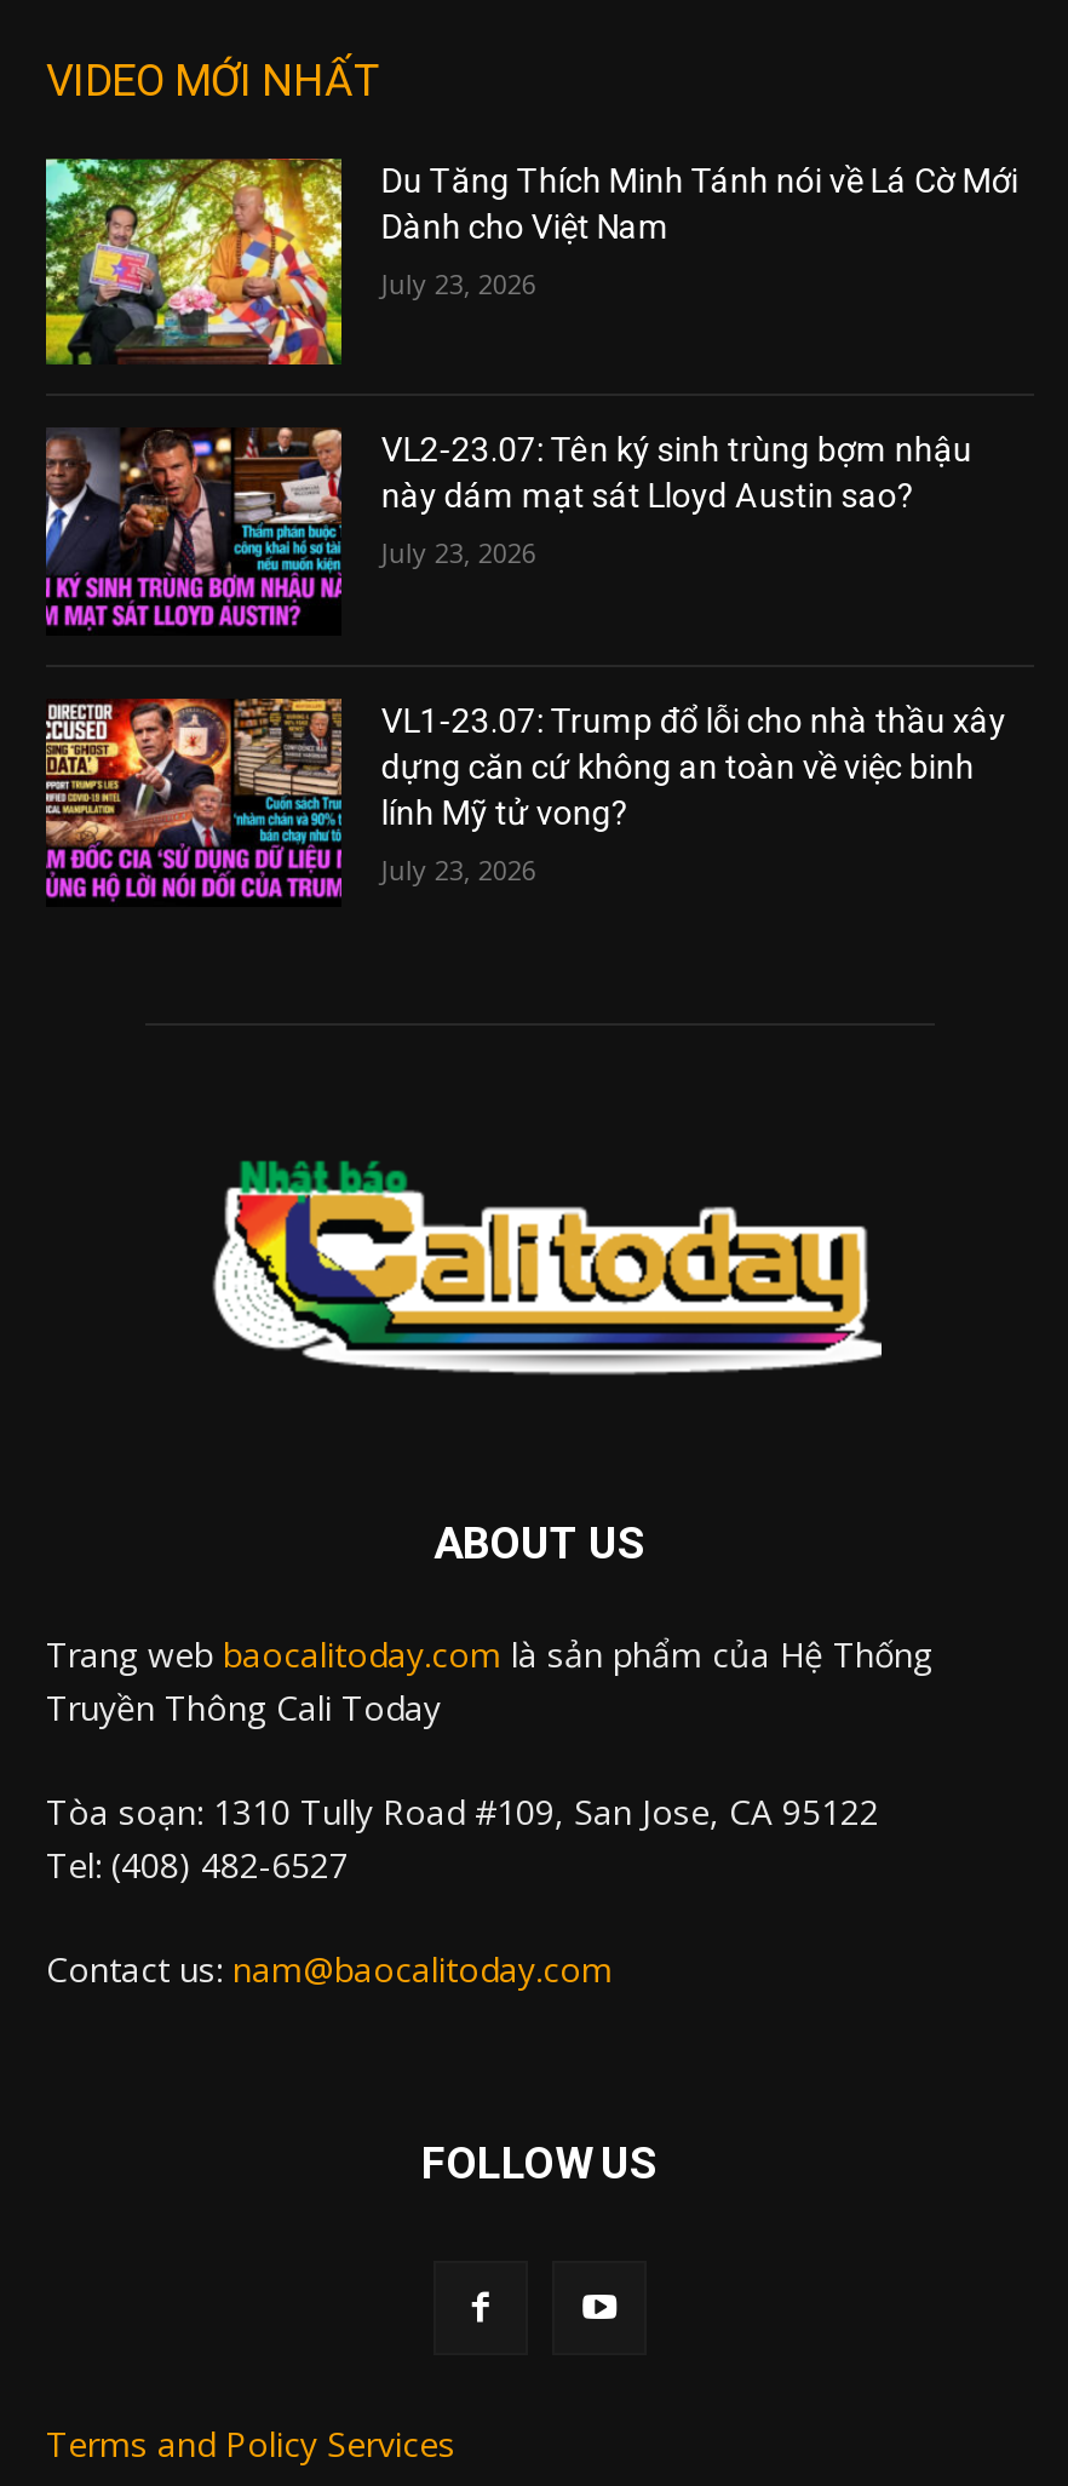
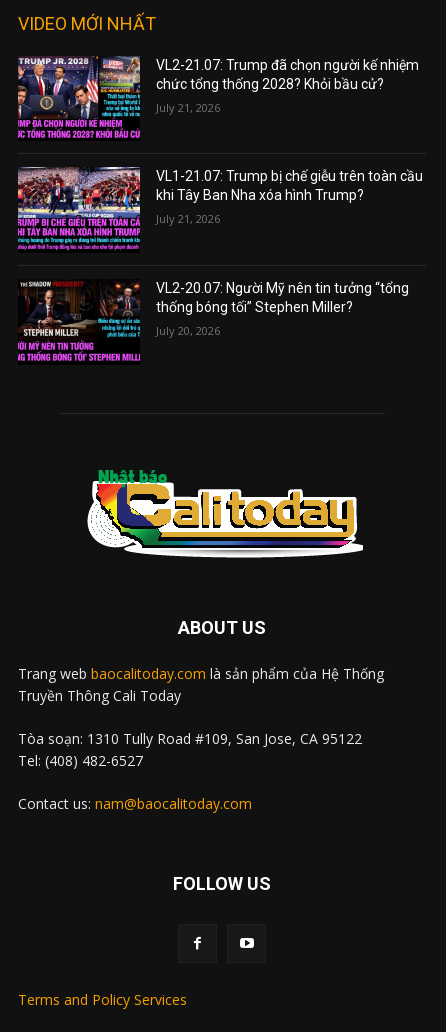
- [image]
- Du Tăng Thích Minh Tánh nói về Lá Cờ Mới
- Dành cho Việt Nam
+ [image]
+ VL2-21.07: Trump đã chọn người kế nhiệm
+ chức tổng thống 2028? Khỏi bầu cử?

- July 23, 2026
+ July 21, 2026

- [image]
- VL2-23.07: Tên ký sinh trùng bợm nhậu
- này dám mạt sát Lloyd Austin sao?
+ [image]
+ VL1-21.07: Trump bị chế giễu trên toàn cầu
+ khi Tây Ban Nha xóa hình Trump?

- July 23, 2026
+ July 21, 2026

- [image]
- VL1-23.07: Trump đổ lỗi cho nhà thầu xây
- dựng căn cứ không an toàn về việc binh
- lính Mỹ tử vong?
+ [image]
+ VL2-20.07: Người Mỹ nên tin tưởng “tổng
+ thống bóng tối” Stephen Miller?

- July 23, 2026
+ July 20, 2026
